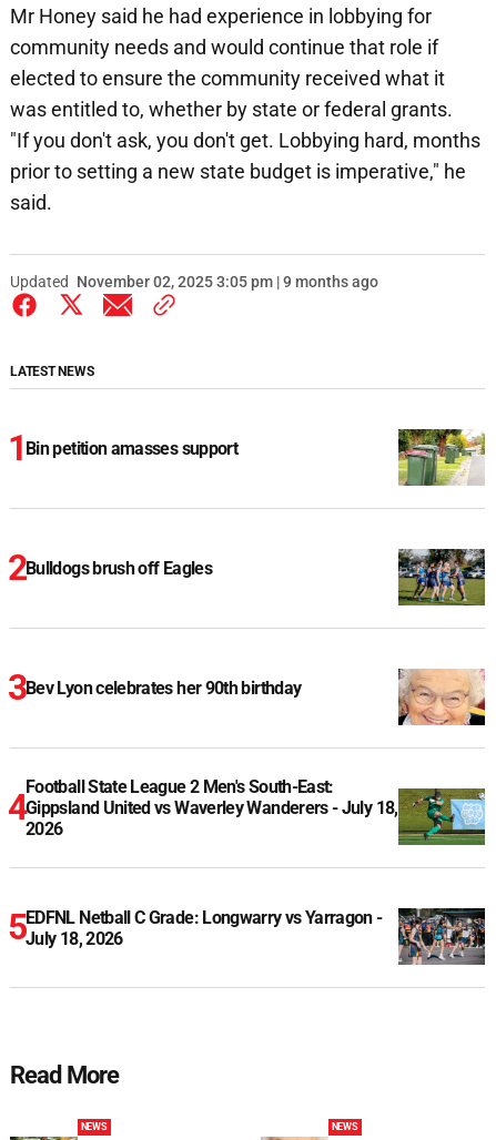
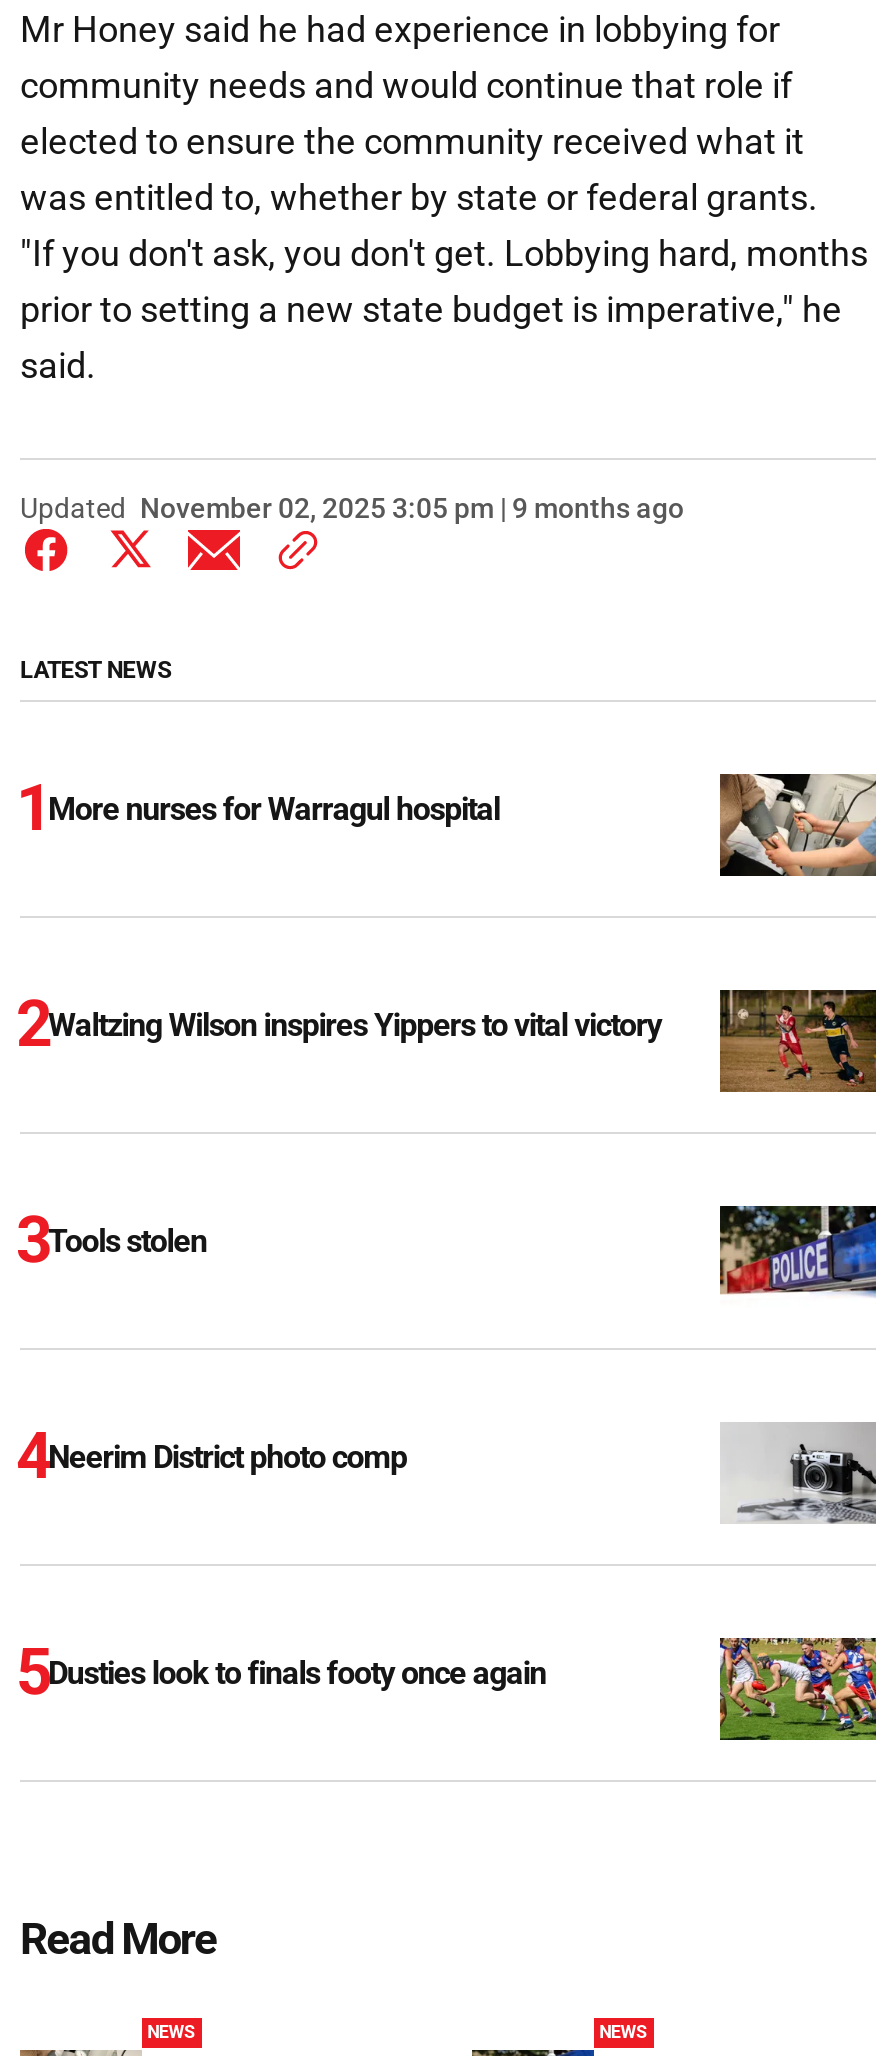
- [image]
+ [image]

- Bin petition amasses support
+ More nurses for Warragul hospital

- [image]
+ [image]

- Bulldogs brush off Eagles
+ Waltzing Wilson inspires Yippers to vital victory

- [image]
+ [image]

- Bev Lyon celebrates her 90th birthday
+ Tools stolen

- Football State League 2 Men's South-East:
- Gippsland United vs Waverley Wanderers - July 18,
- 2026
+ Neerim District photo comp

- [image]
+ [image]

- EDFNL Netball C Grade: Longwarry vs Yarragon -
- July 18, 2026
+ Dusties look to finals footy once again

- [image]
+ [image]
